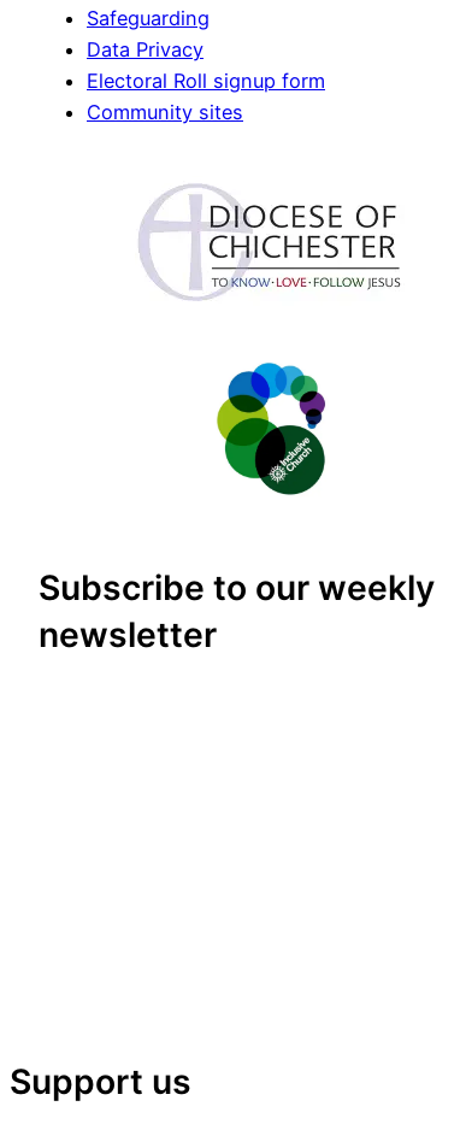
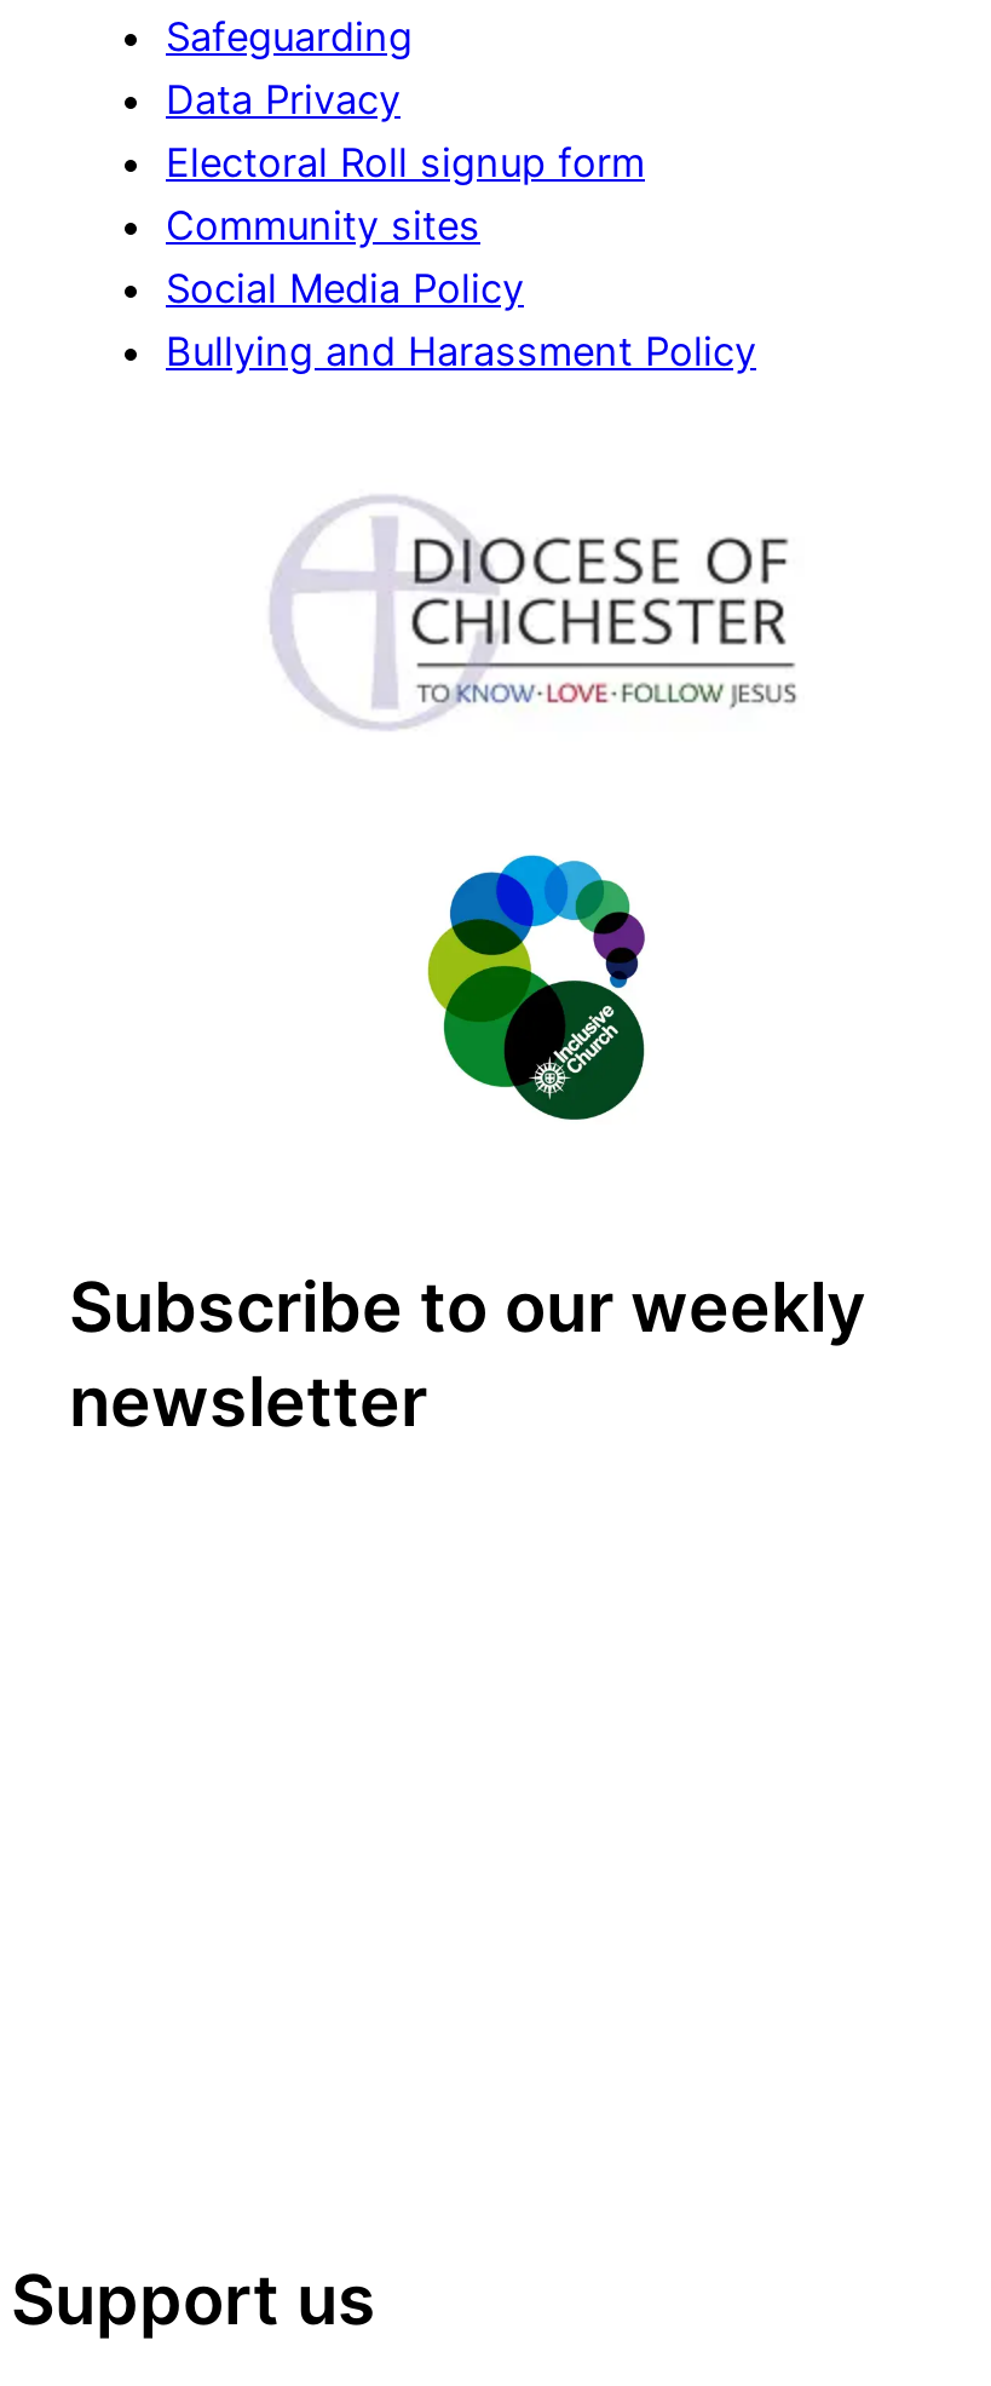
+ Social Media Policy
+ Bullying and Harassment Policy
